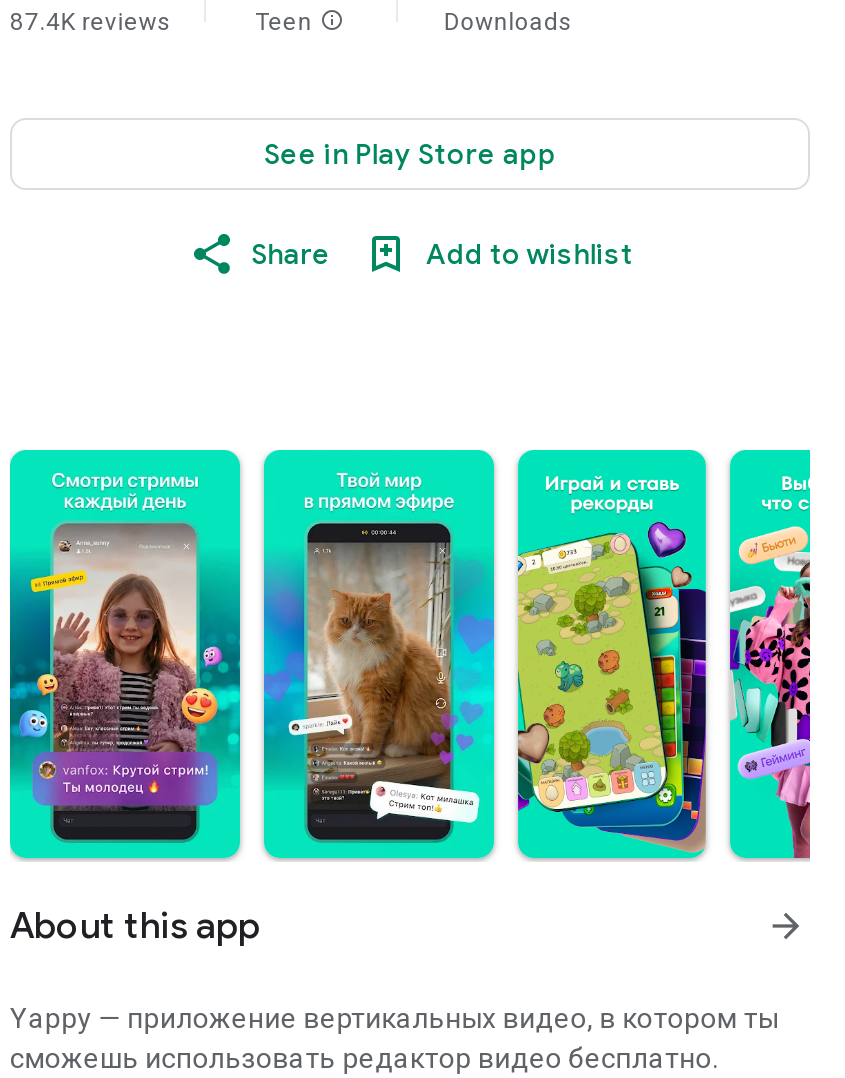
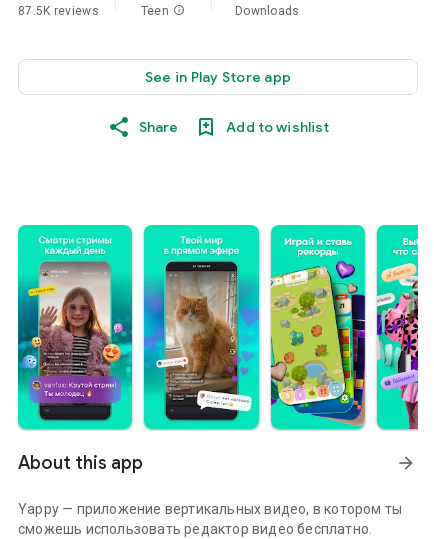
- 87.4K reviews
+ 87.5K reviews
